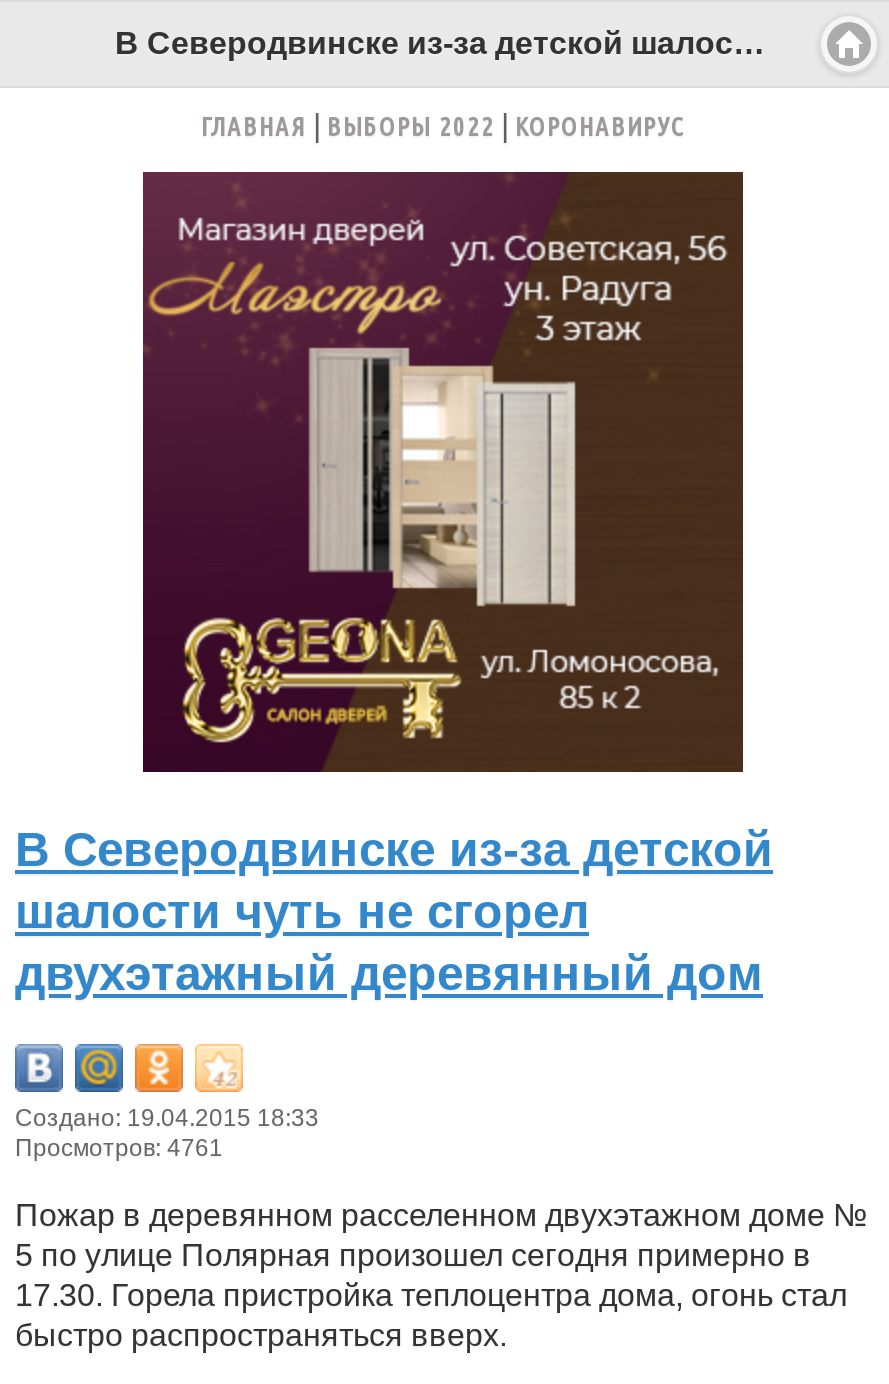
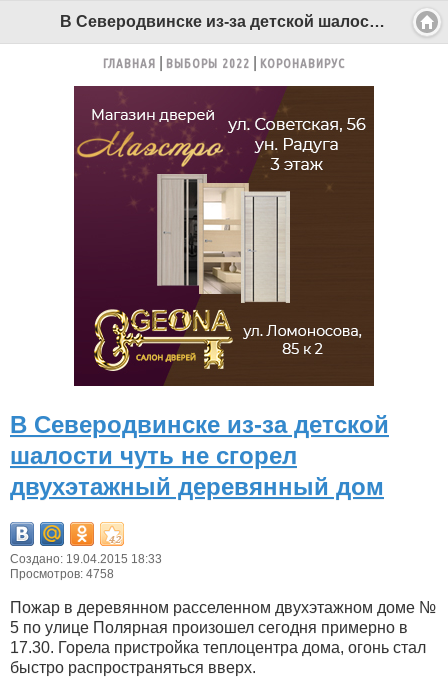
- Просмотров: 4761
+ Просмотров: 4758
